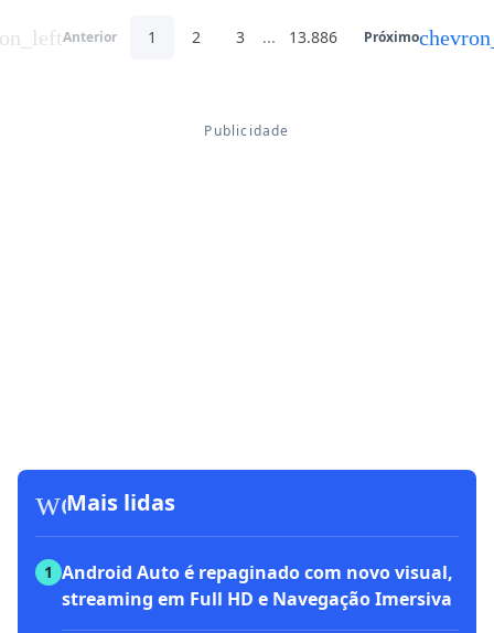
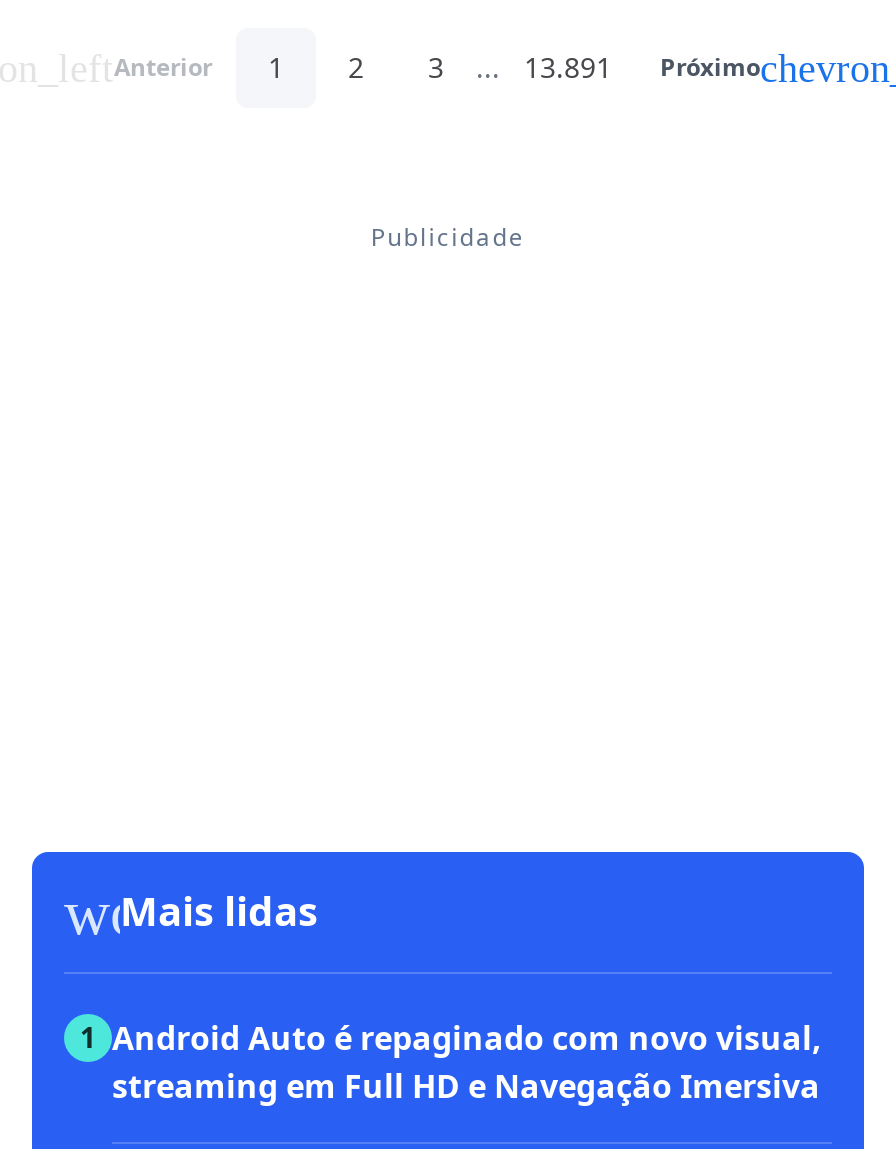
- 13.886
+ 13.891
